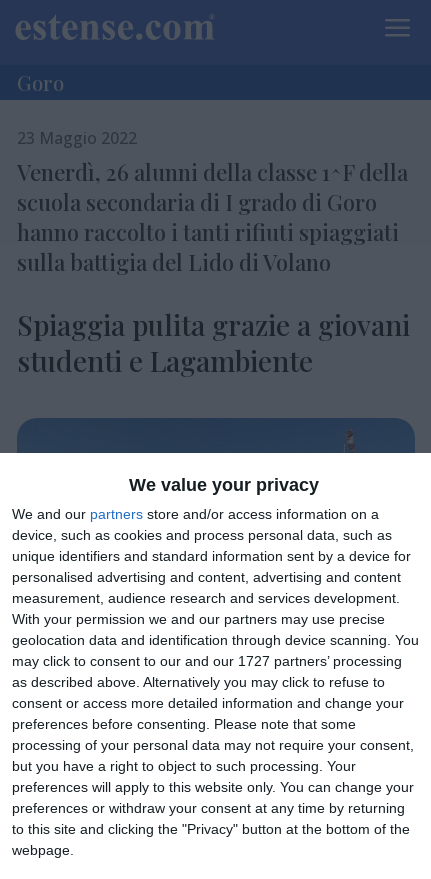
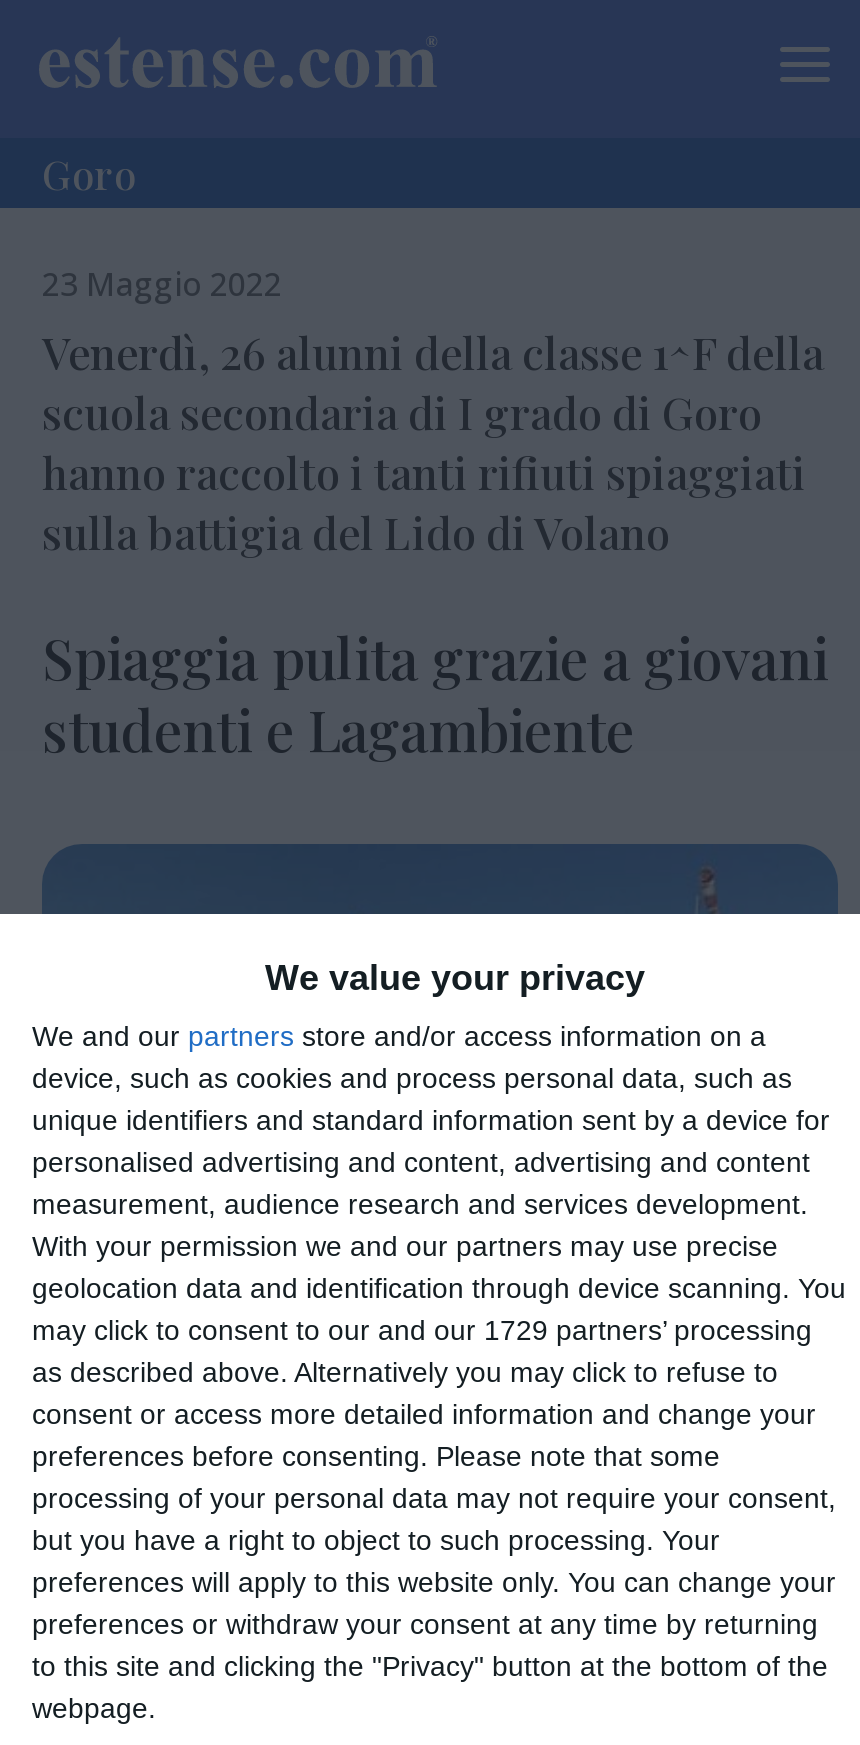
- may click to consent to our and our 1727 partners’ processing
+ may click to consent to our and our 1729 partners’ processing
